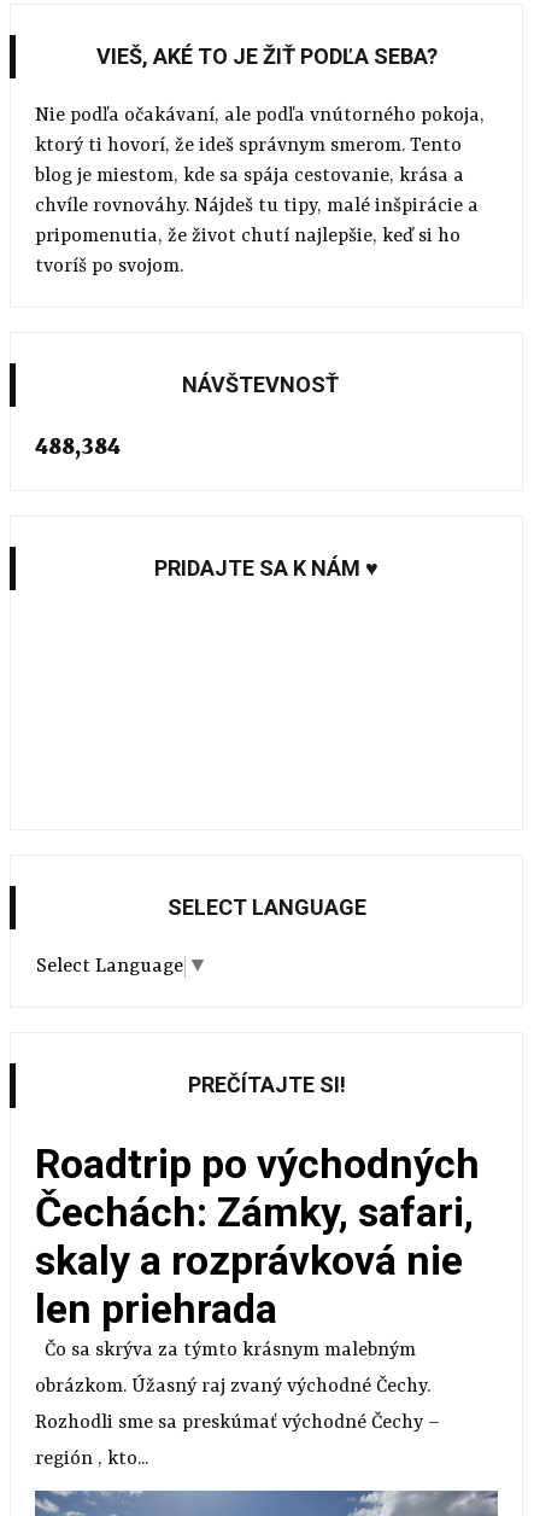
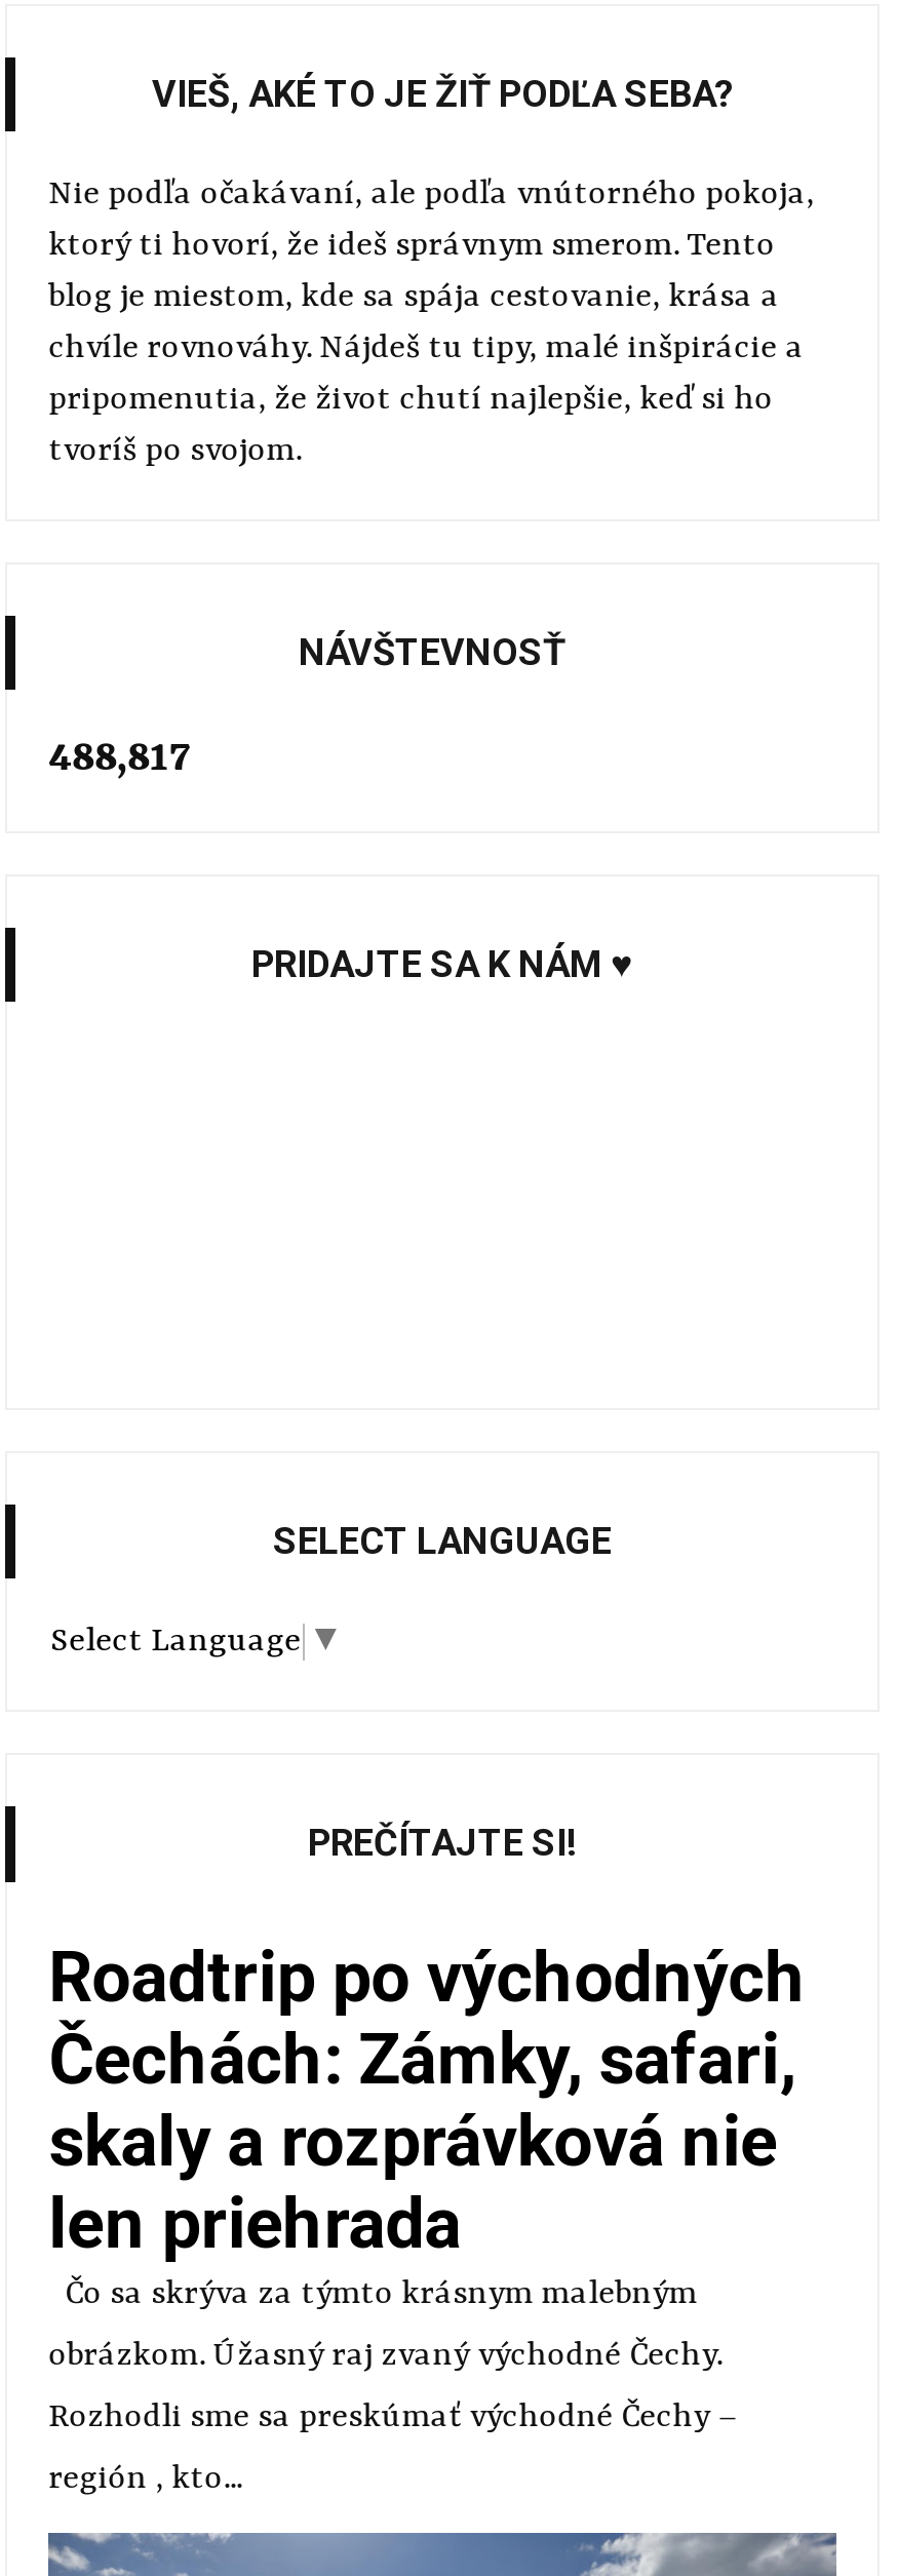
- 488,384
+ 488,817
